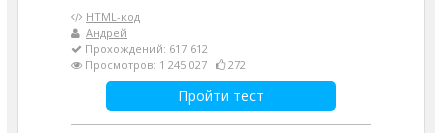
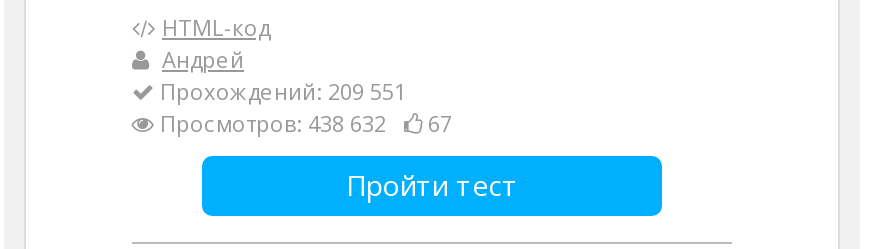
- Прохождений: 617 612
- Просмотров: 1 245 027 272
+ Прохождений: 209 551
+ Просмотров: 438 632 67
